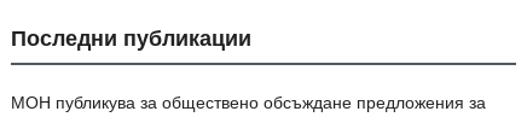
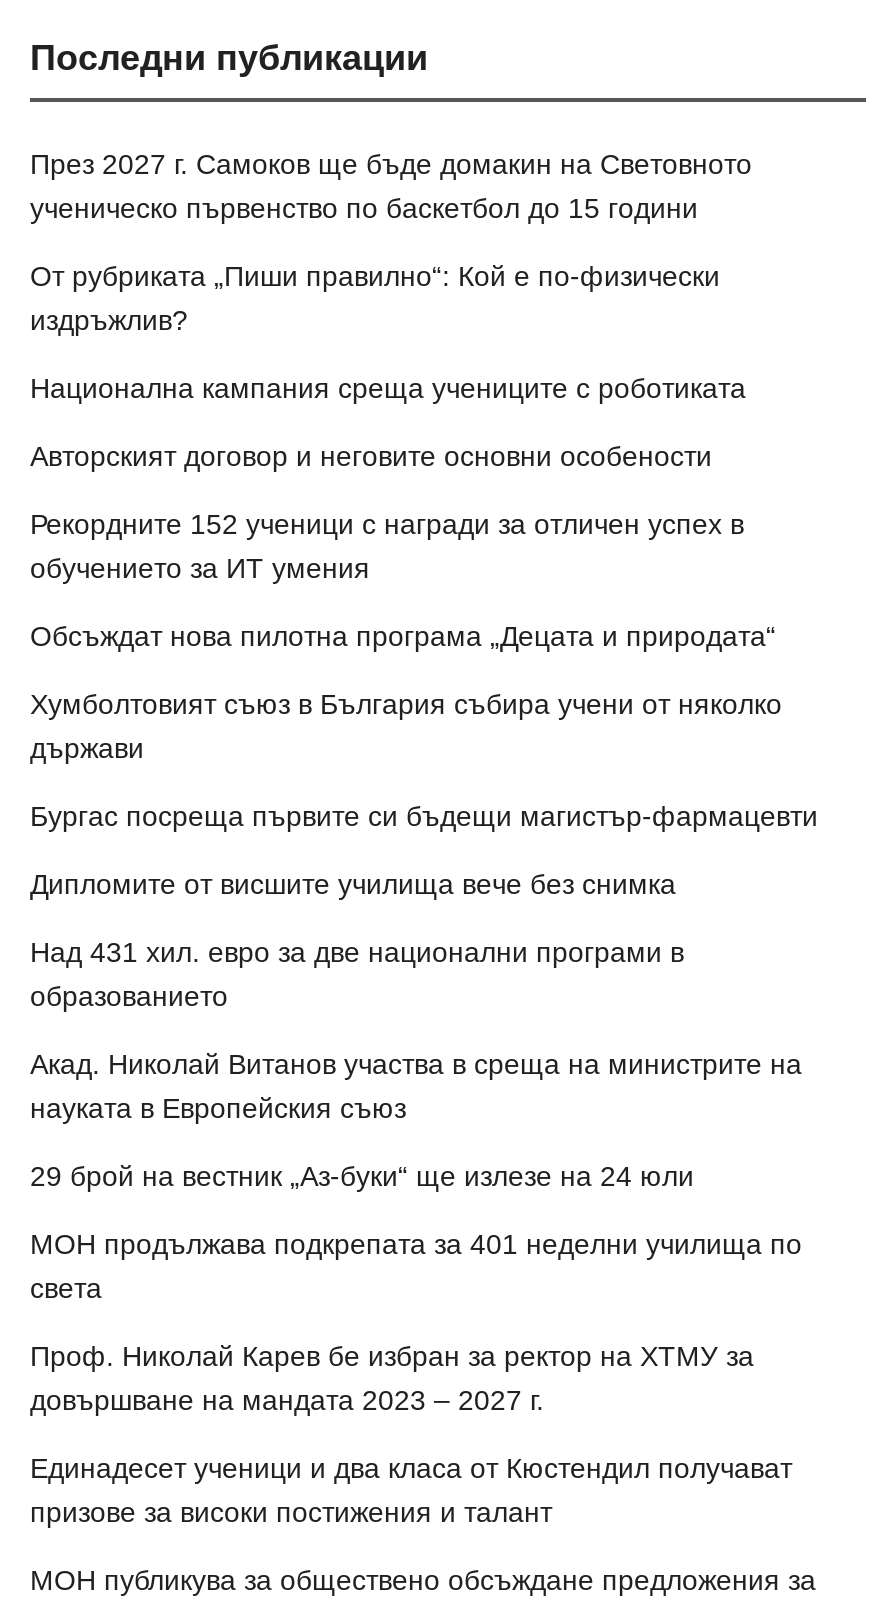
+ През 2027 г. Самоков ще бъде домакин на Световното
+ ученическо първенство по баскетбол до 15 години
+ От рубриката „Пиши правилно“: Кой е по-физически
+ издръжлив?
+ Национална кампания среща учениците с роботиката
+ Авторският договор и неговите основни особености
+ Рекордните 152 ученици с награди за отличен успех в
+ обучението за ИТ умения
+ Обсъждат нова пилотна програма „Децата и природата“
+ Хумболтовият съюз в България събира учени от няколко
+ държави
+ Бургас посреща първите си бъдещи магистър-фармацевти
+ Дипломите от висшите училища вече без снимка
+ Над 431 хил. евро за две национални програми в
+ образованието
+ Акад. Николай Витанов участва в среща на министрите на
+ науката в Европейския съюз
+ 29 брой на вестник „Аз-буки“ ще излезе на 24 юли
+ МОН продължава подкрепата за 401 неделни училища по
+ света
+ Проф. Николай Карев бе избран за ректор на ХТМУ за
+ довършване на мандата 2023 – 2027 г.
+ Единадесет ученици и два класа от Кюстендил получават
+ призове за високи постижения и талант
